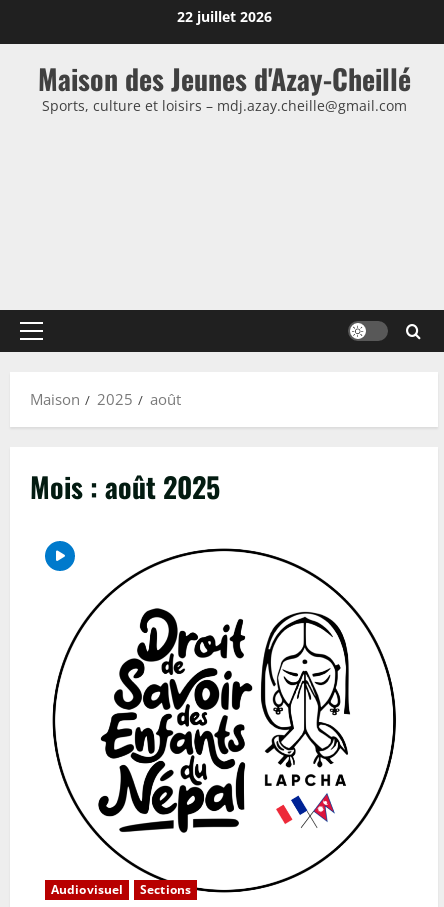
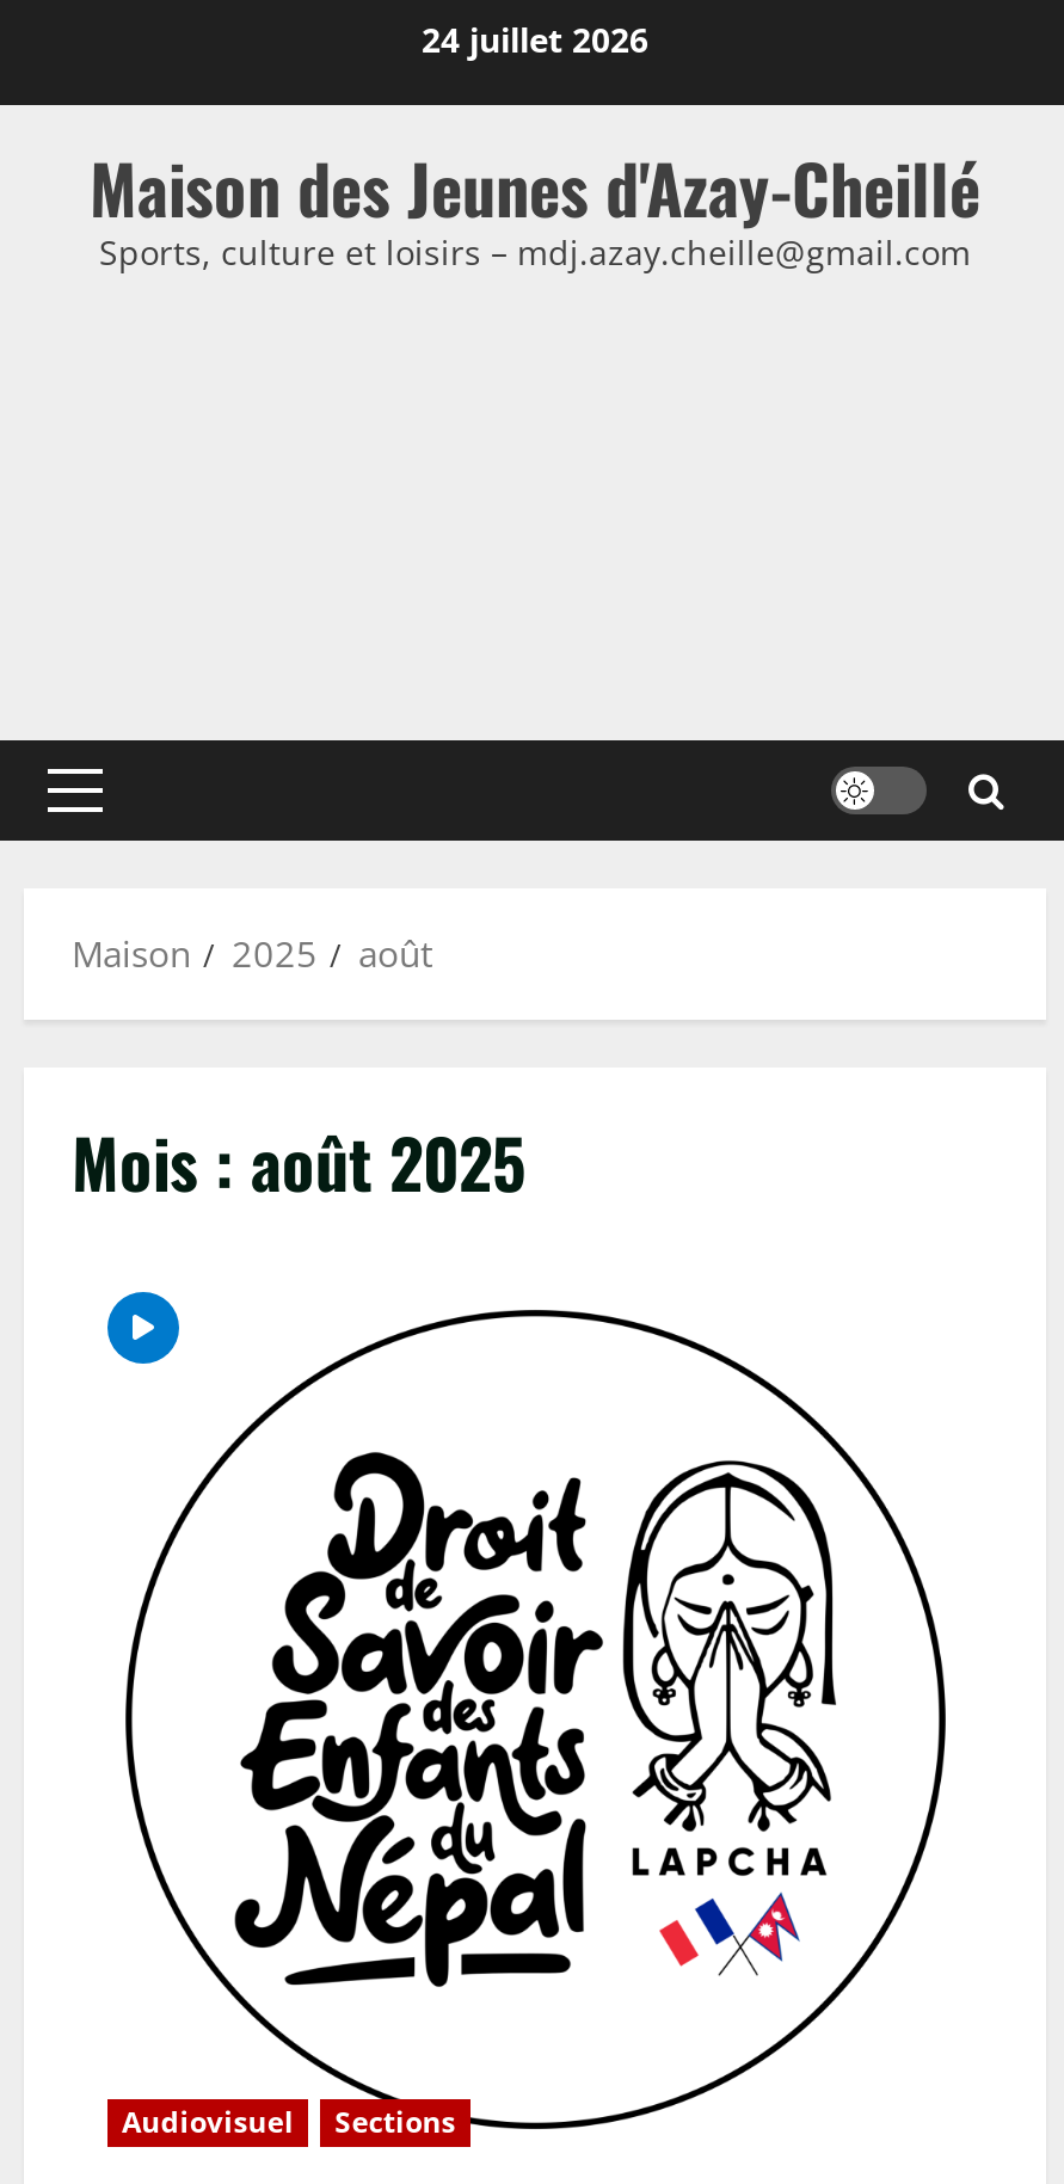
- 22 juillet 2026
+ 24 juillet 2026
